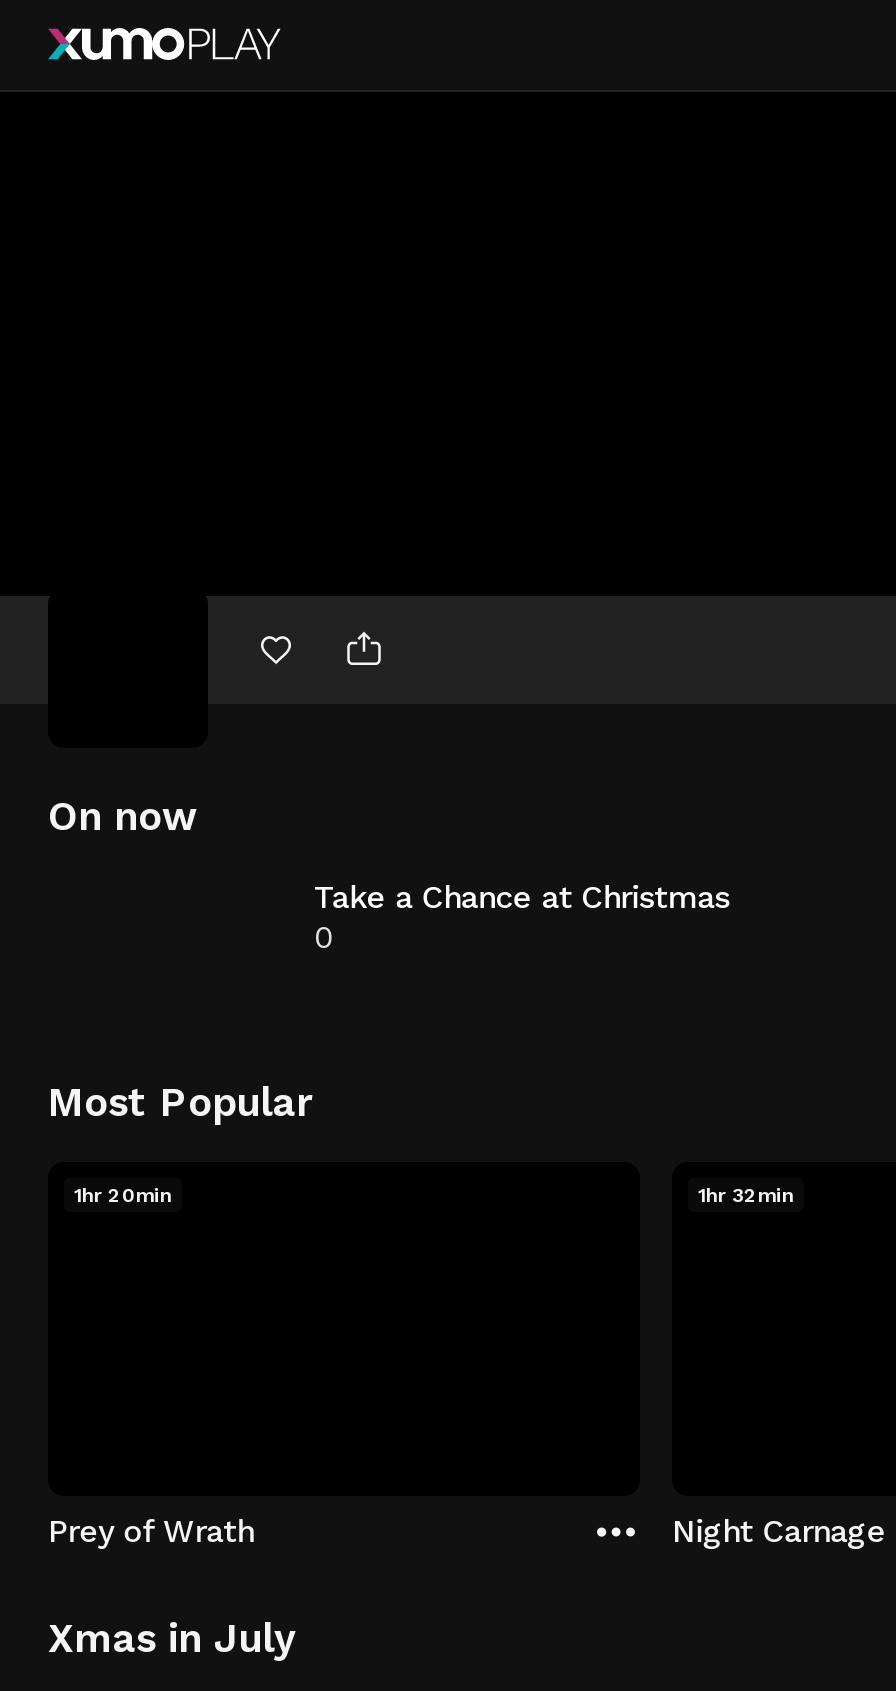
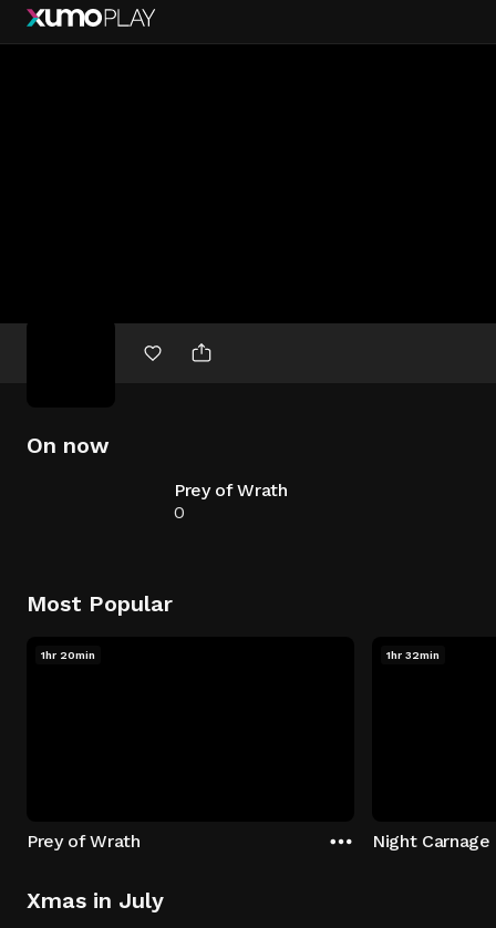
- Take a Chance at Christmas
+ Prey of Wrath
